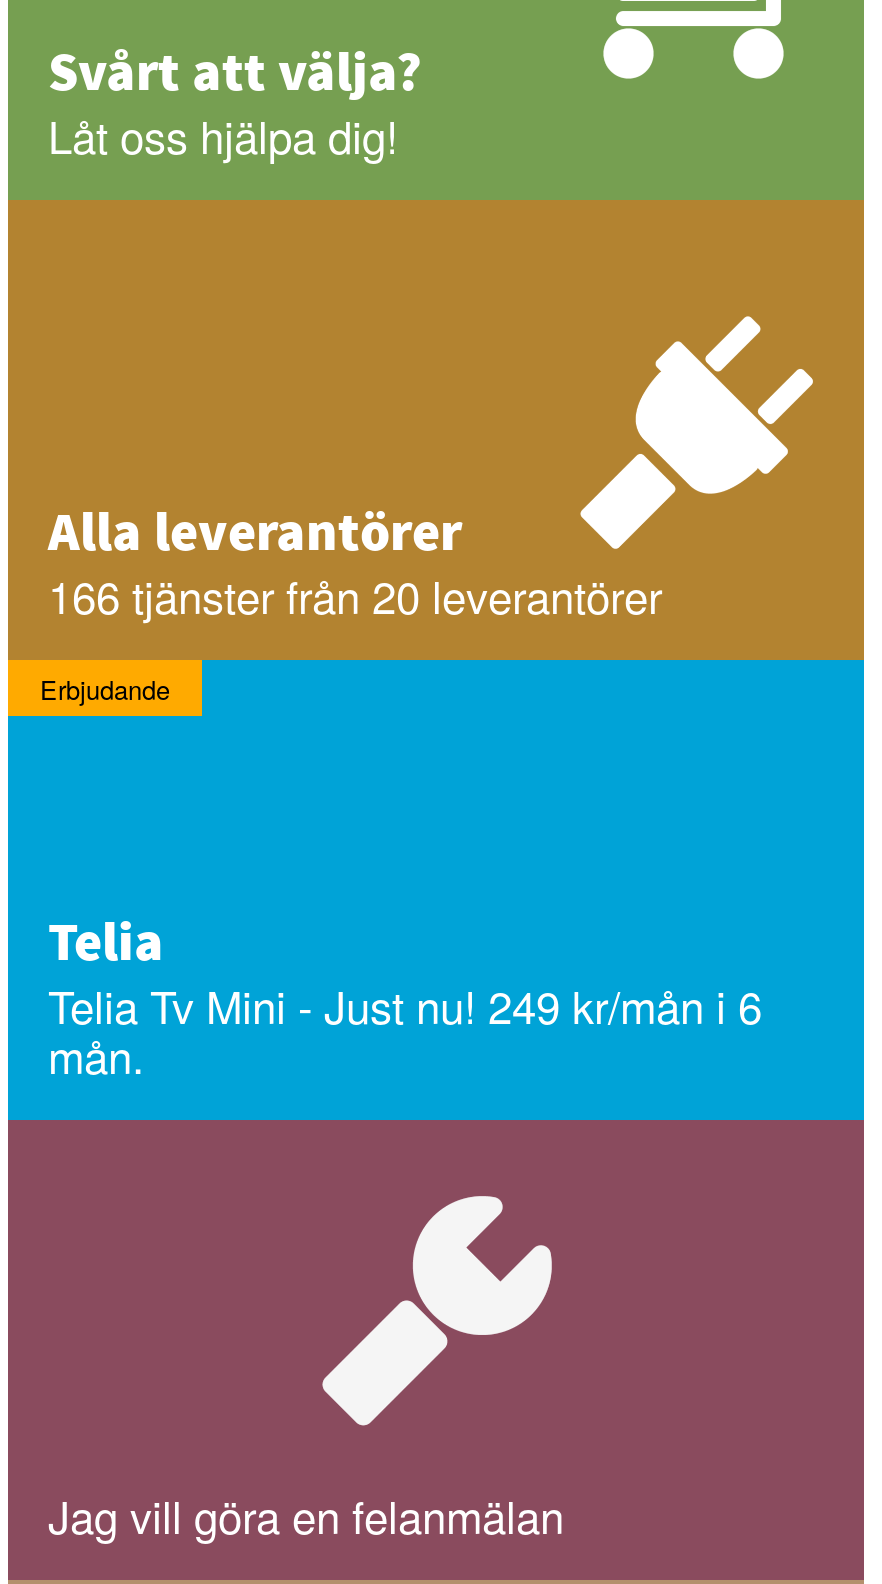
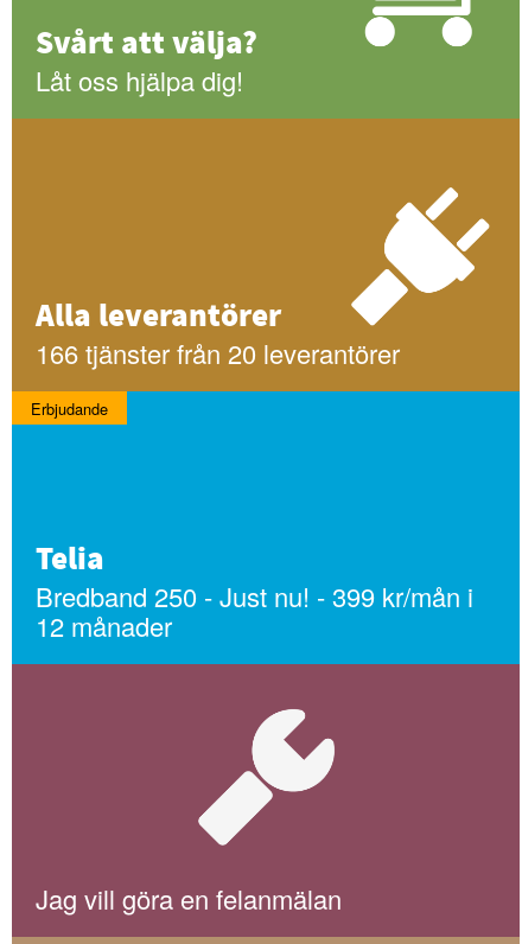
- Telia Tv Mini - Just nu! 249 kr/mån i 6
- mån.
+ Bredband 250 - Just nu! - 399 kr/mån i
+ 12 månader
